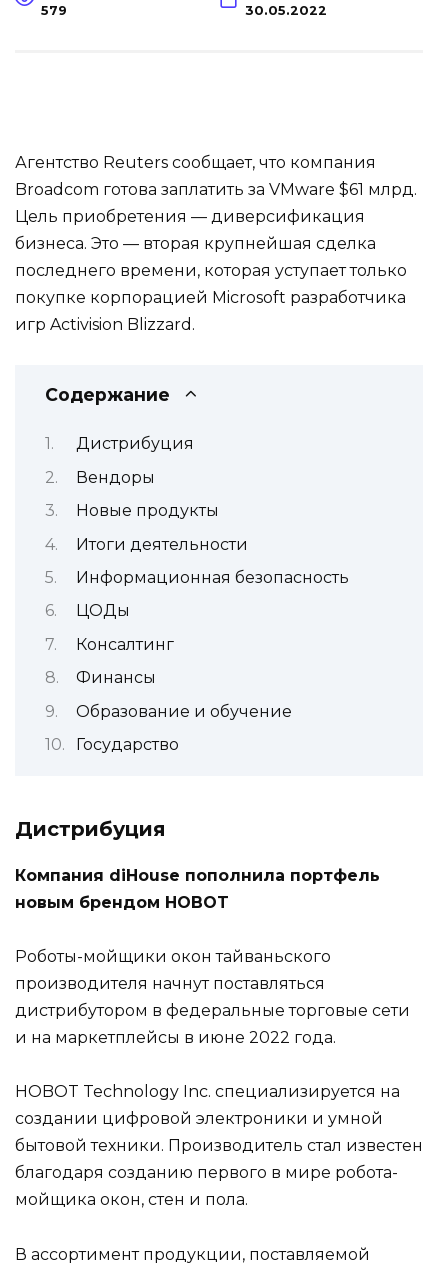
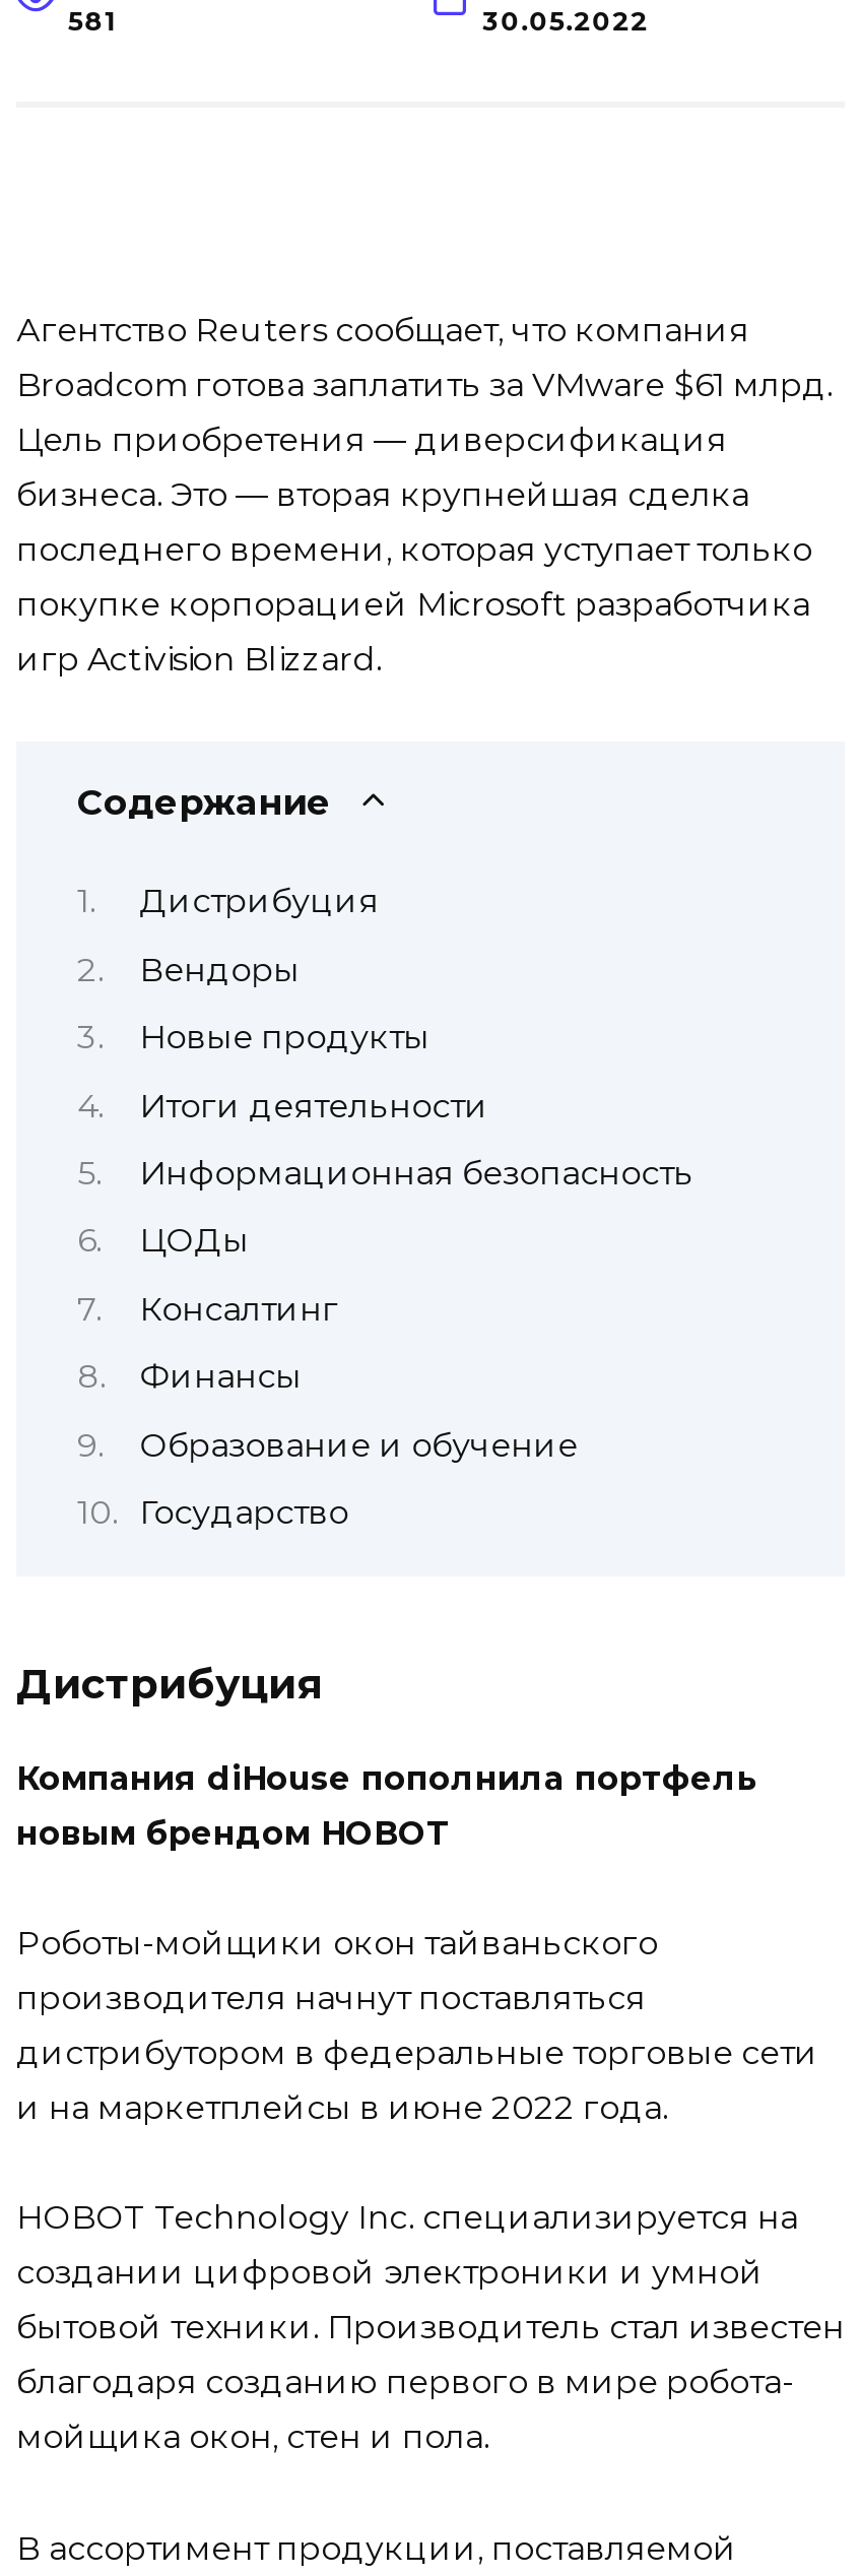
- 579
+ 581
